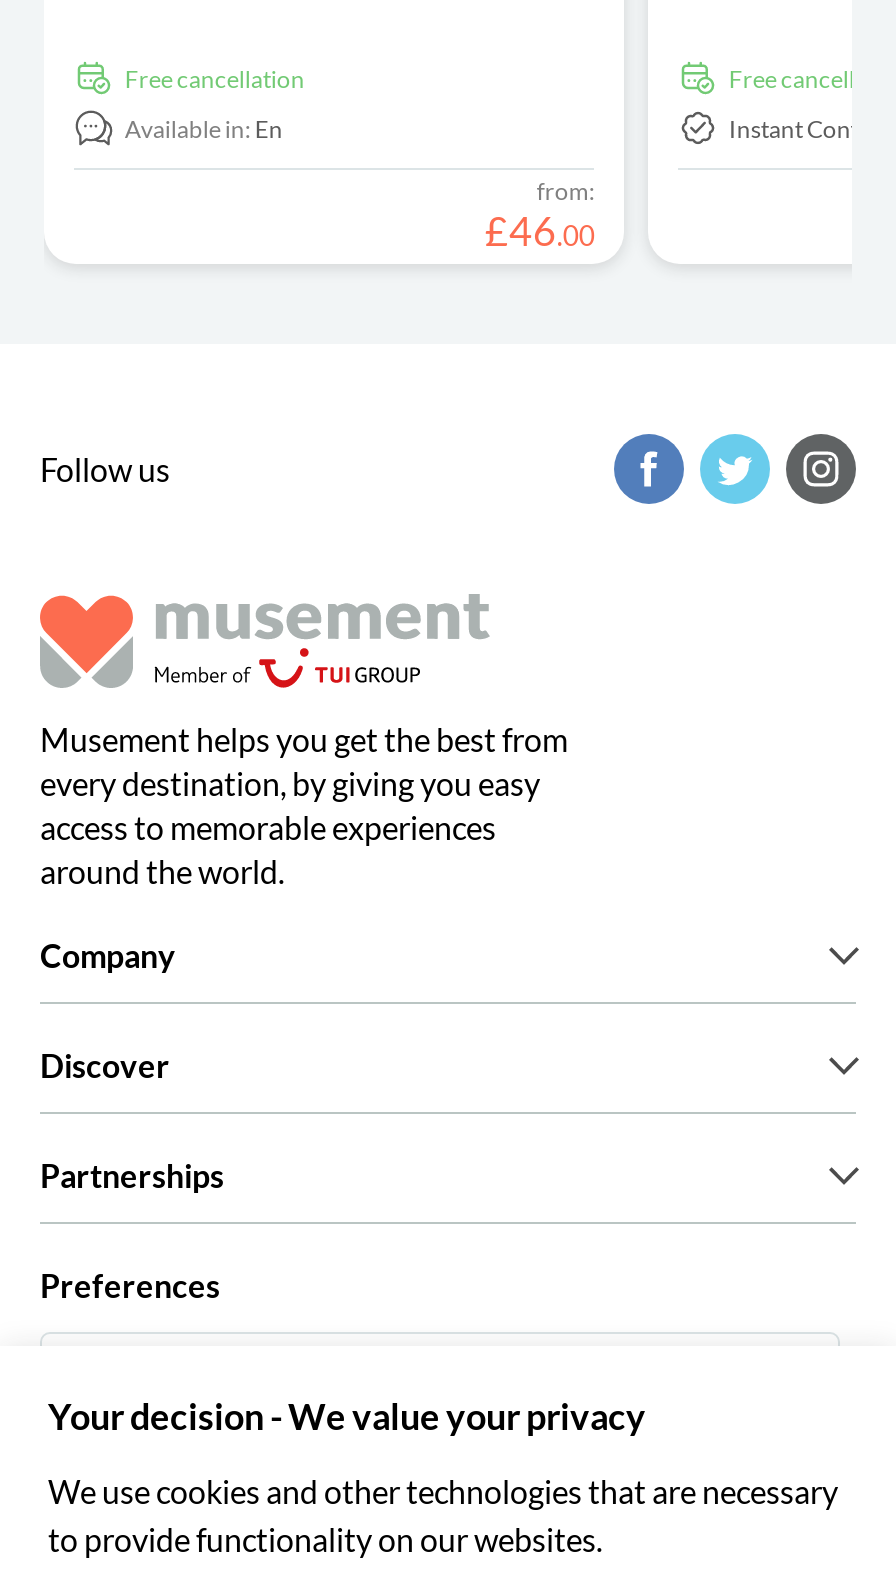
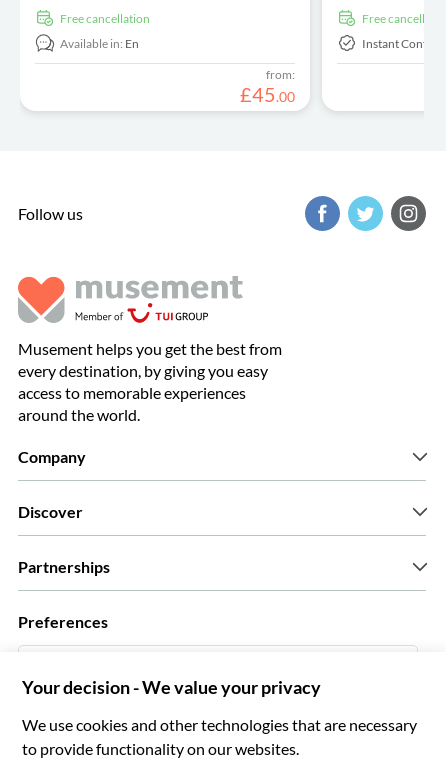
- £46.00
+ £45.00
